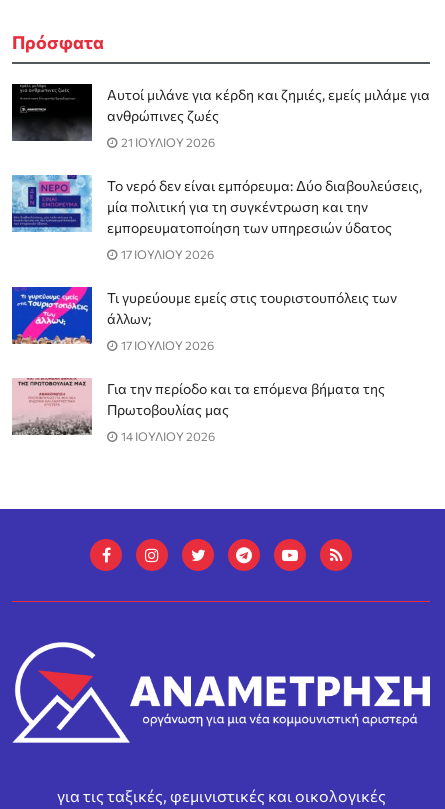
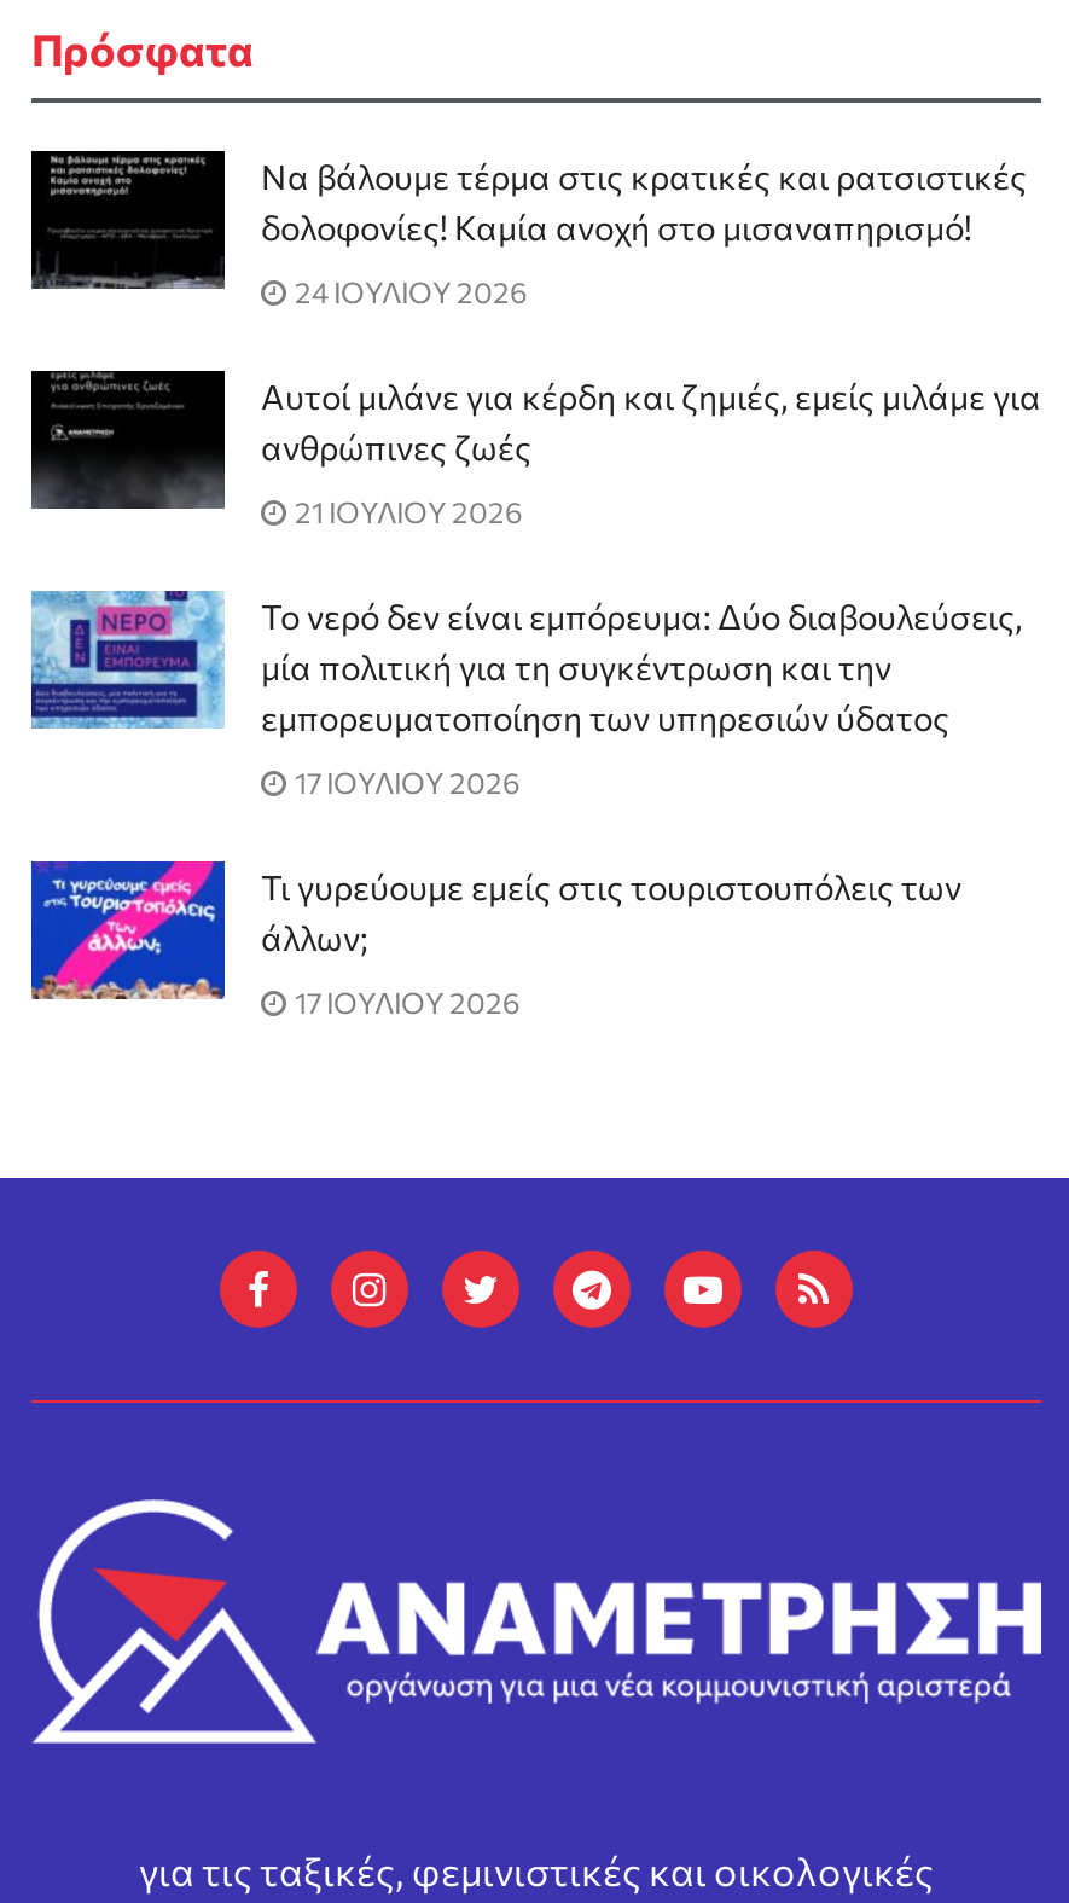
+ [image]
+ Να βάλουμε τέρμα στις κρατικές και ρατσιστικές
+ δολοφονίες! Καμία ανοχή στο μισαναπηρισμό!
+ 24 ΙΟΥΛΙΟΥ 2026

moved down: [image] | Αυτοί μιλάνε για κέρδη και ζημιές, εμείς μιλάμε για | ανθρώπινες ζωές | ... | άλλων; | 17 ΙΟΥΛΙΟΥ 2026

- [image]
- Για την περίοδο και τα επόμενα βήματα της
- Πρωτοβουλίας μας
- 14 ΙΟΥΛΙΟΥ 2026
